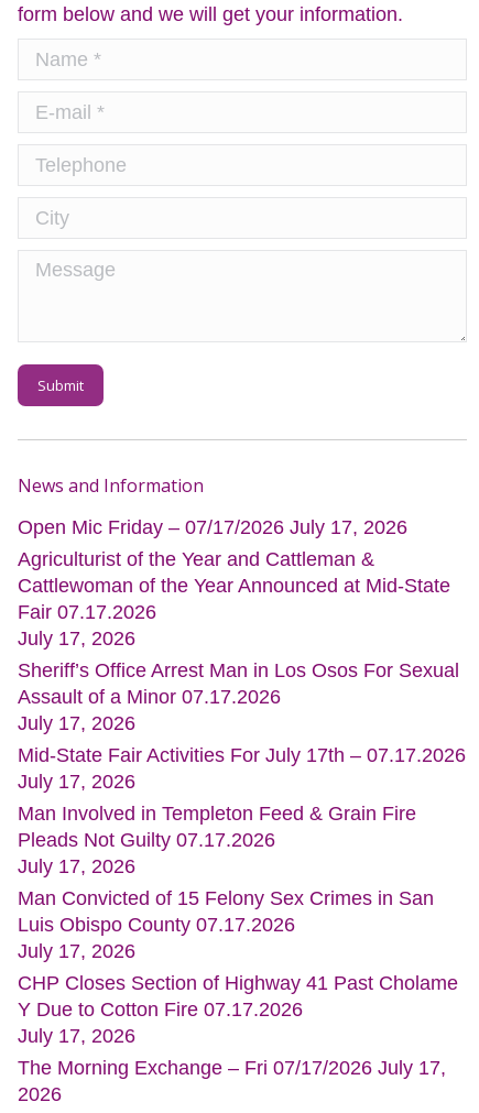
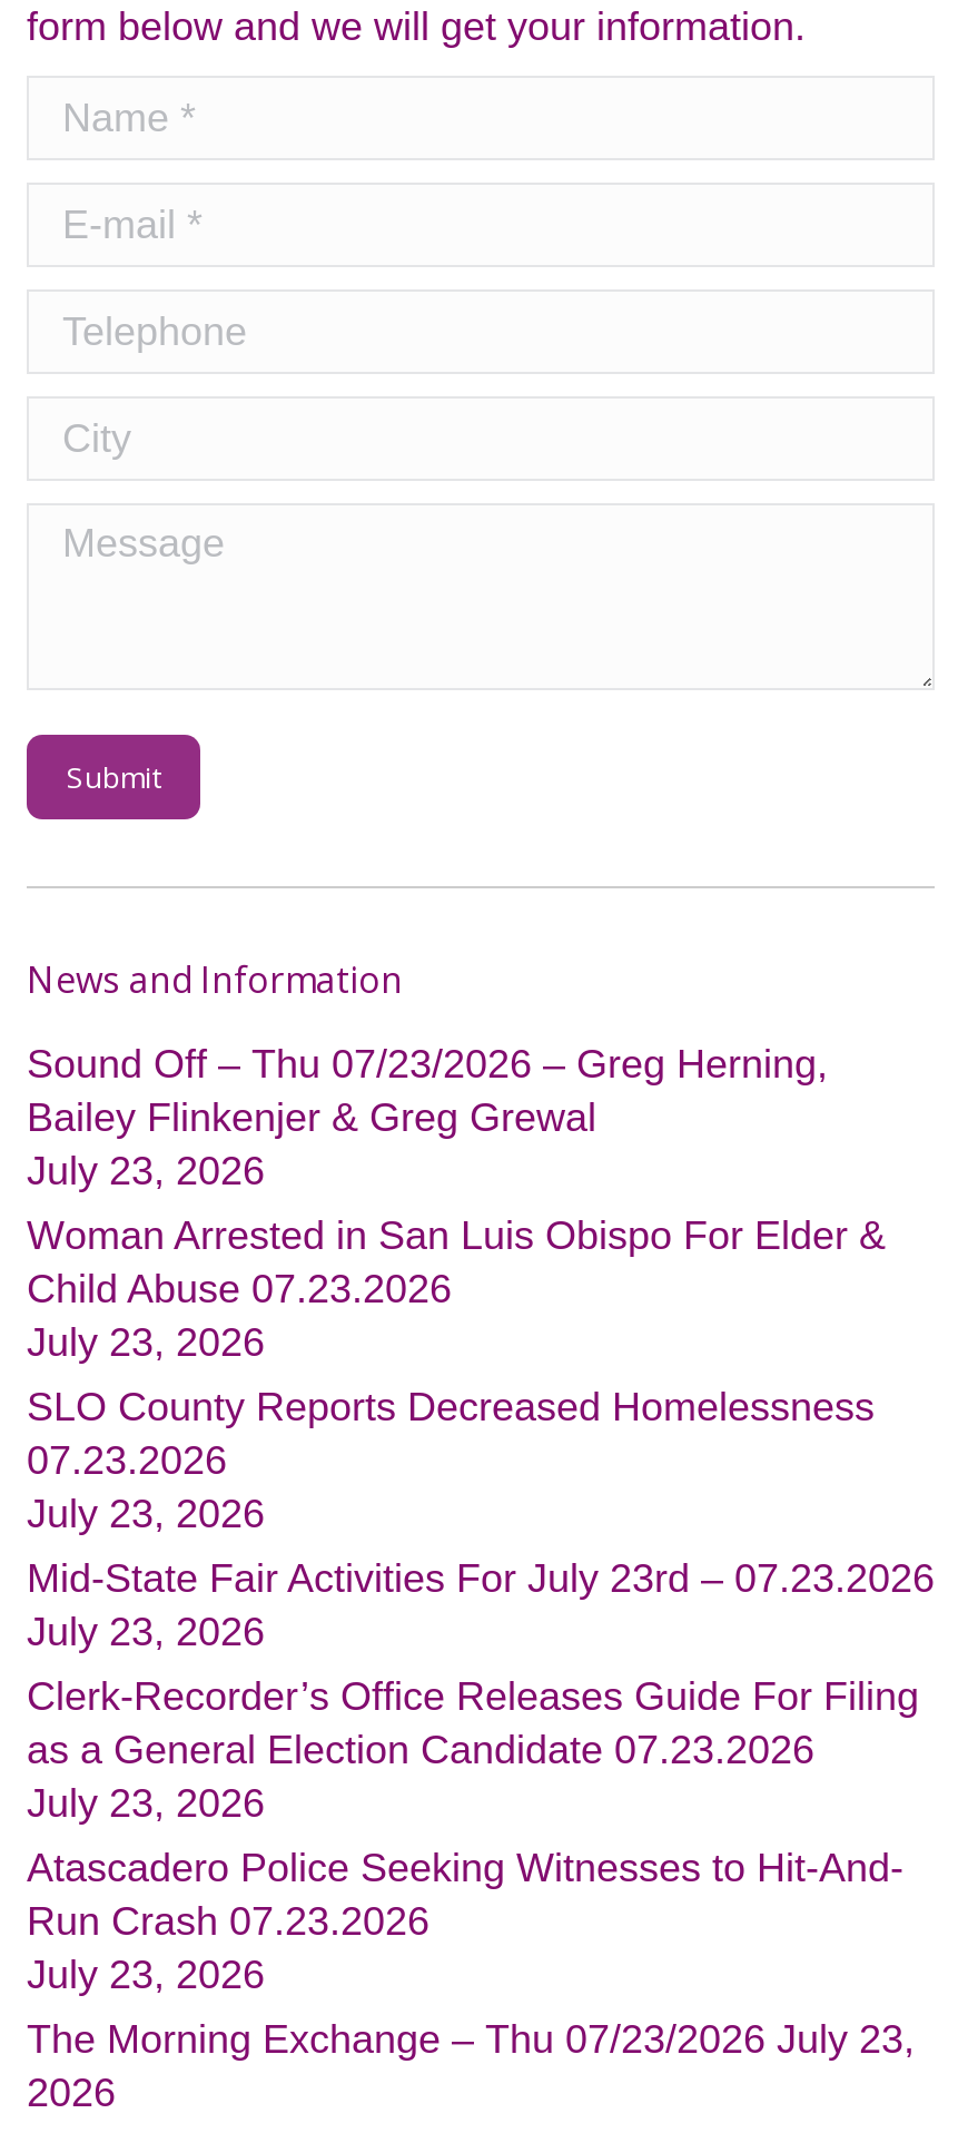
- Open Mic Friday – 07/17/2026 July 17, 2026
- Agriculturist of the Year and Cattleman &
- Cattlewoman of the Year Announced at Mid-State
- Fair 07.17.2026
- July 17, 2026
- Sheriff’s Office Arrest Man in Los Osos For Sexual
- Assault of a Minor 07.17.2026
- July 17, 2026
- Mid-State Fair Activities For July 17th – 07.17.2026
- July 17, 2026
- Man Involved in Templeton Feed & Grain Fire
- Pleads Not Guilty 07.17.2026
- July 17, 2026
- Man Convicted of 15 Felony Sex Crimes in San
- Luis Obispo County 07.17.2026
- July 17, 2026
- CHP Closes Section of Highway 41 Past Cholame
- Y Due to Cotton Fire 07.17.2026
- July 17, 2026
- The Morning Exchange – Fri 07/17/2026 July 17,
+ Sound Off – Thu 07/23/2026 – Greg Herning,
+ Bailey Flinkenjer & Greg Grewal
+ July 23, 2026
+ Woman Arrested in San Luis Obispo For Elder &
+ Child Abuse 07.23.2026
+ July 23, 2026
+ SLO County Reports Decreased Homelessness
+ 07.23.2026
+ July 23, 2026
+ Mid-State Fair Activities For July 23rd – 07.23.2026
+ July 23, 2026
+ Clerk-Recorder’s Office Releases Guide For Filing
+ as a General Election Candidate 07.23.2026
+ July 23, 2026
+ Atascadero Police Seeking Witnesses to Hit-And-
+ Run Crash 07.23.2026
+ July 23, 2026
+ The Morning Exchange – Thu 07/23/2026 July 23,
